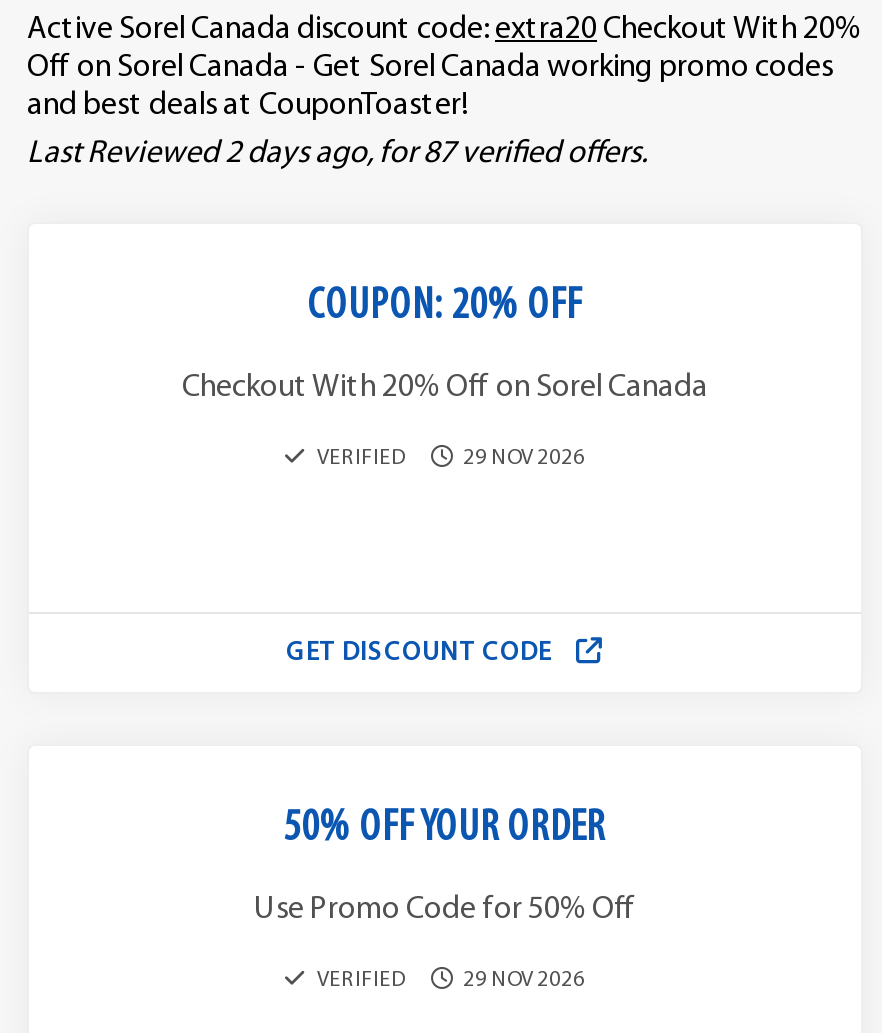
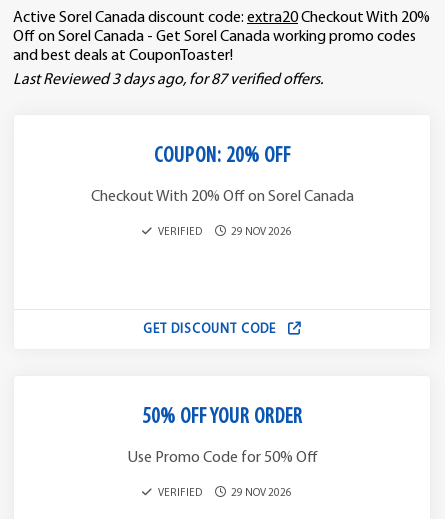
- Last Reviewed 2 days ago, for 87 verified offers.
+ Last Reviewed 3 days ago, for 87 verified offers.
